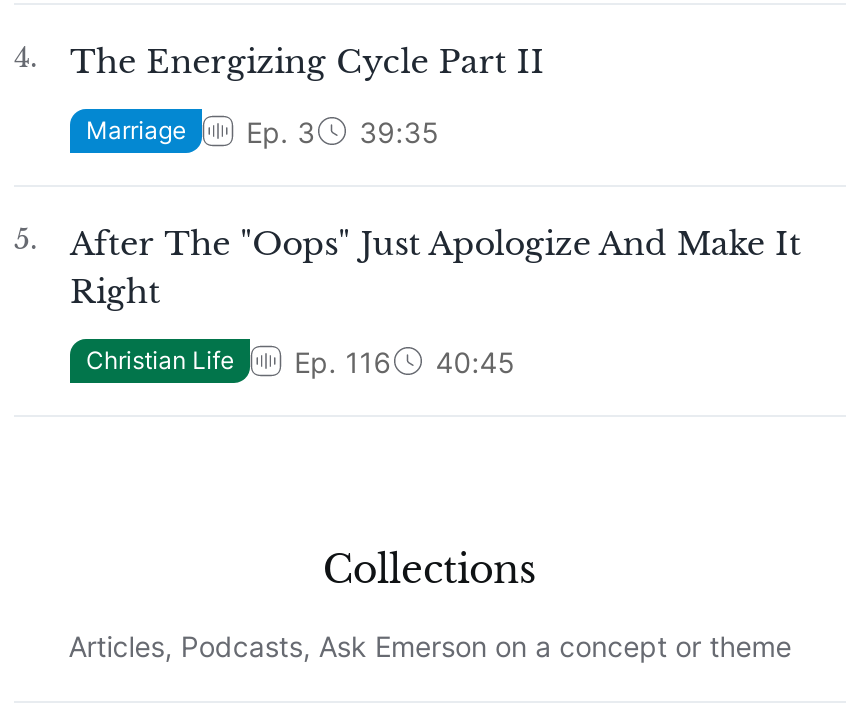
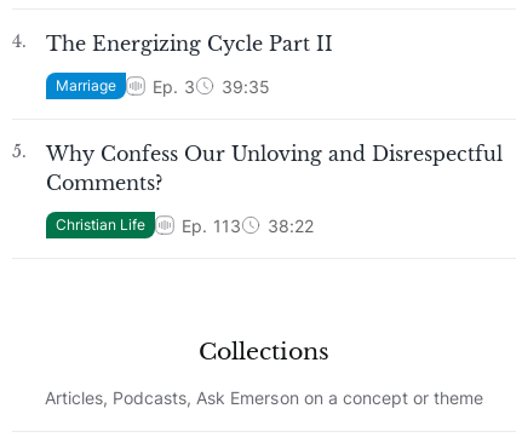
- After The "Oops" Just Apologize And Make It
- Right
+ Why Confess Our Unloving and Disrespectful
+ Comments?

- Ep. 116
+ Ep. 113

- 40:45
+ 38:22
